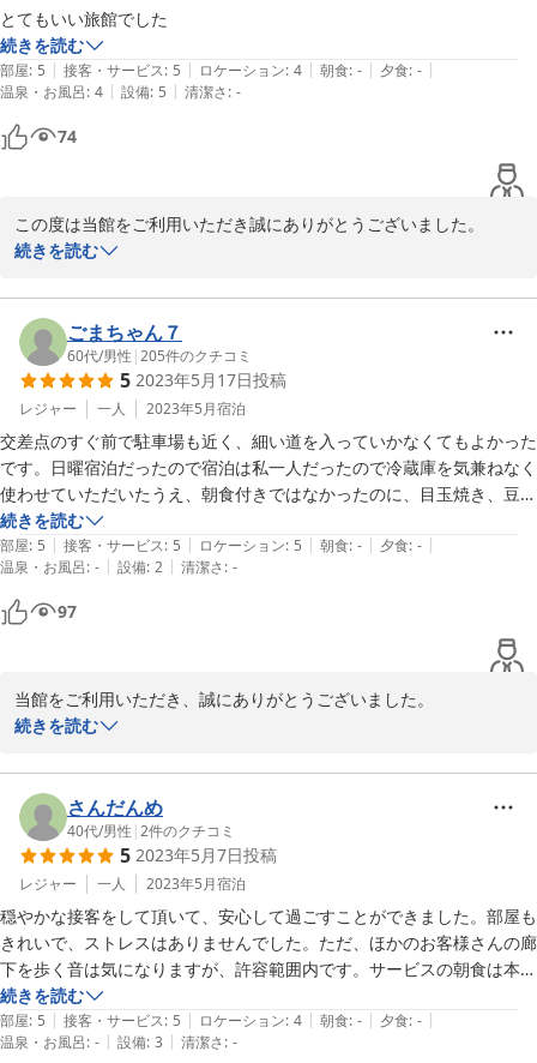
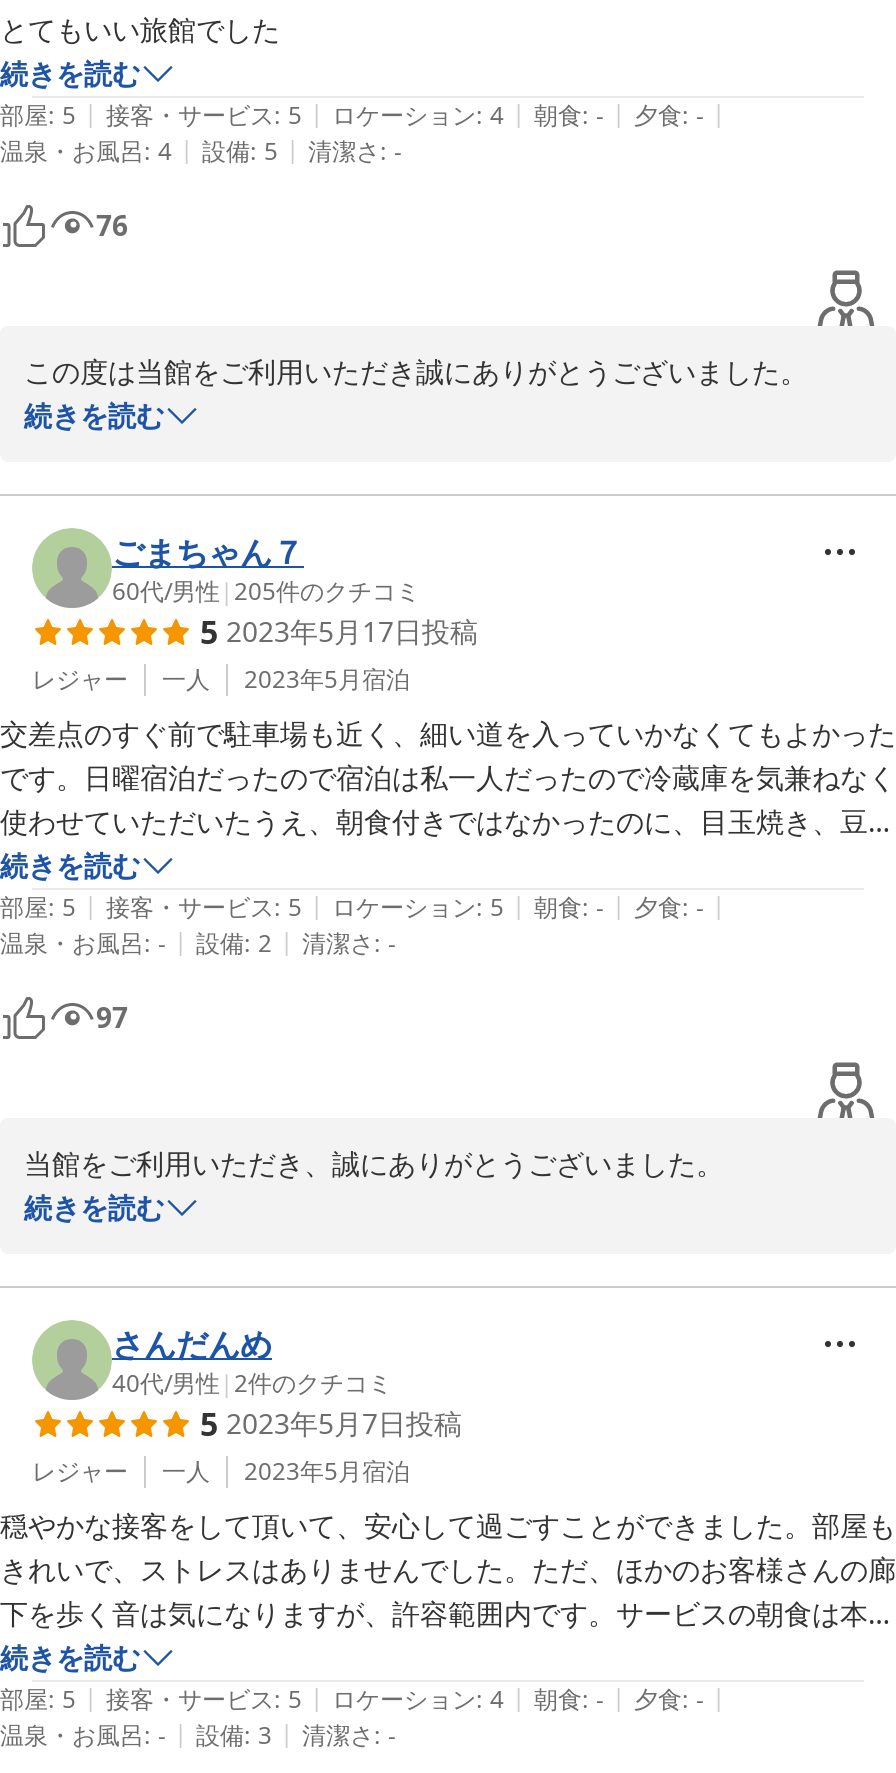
- 74
+ 76
